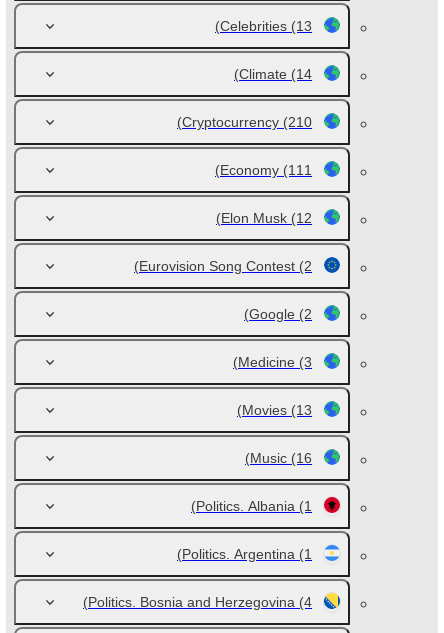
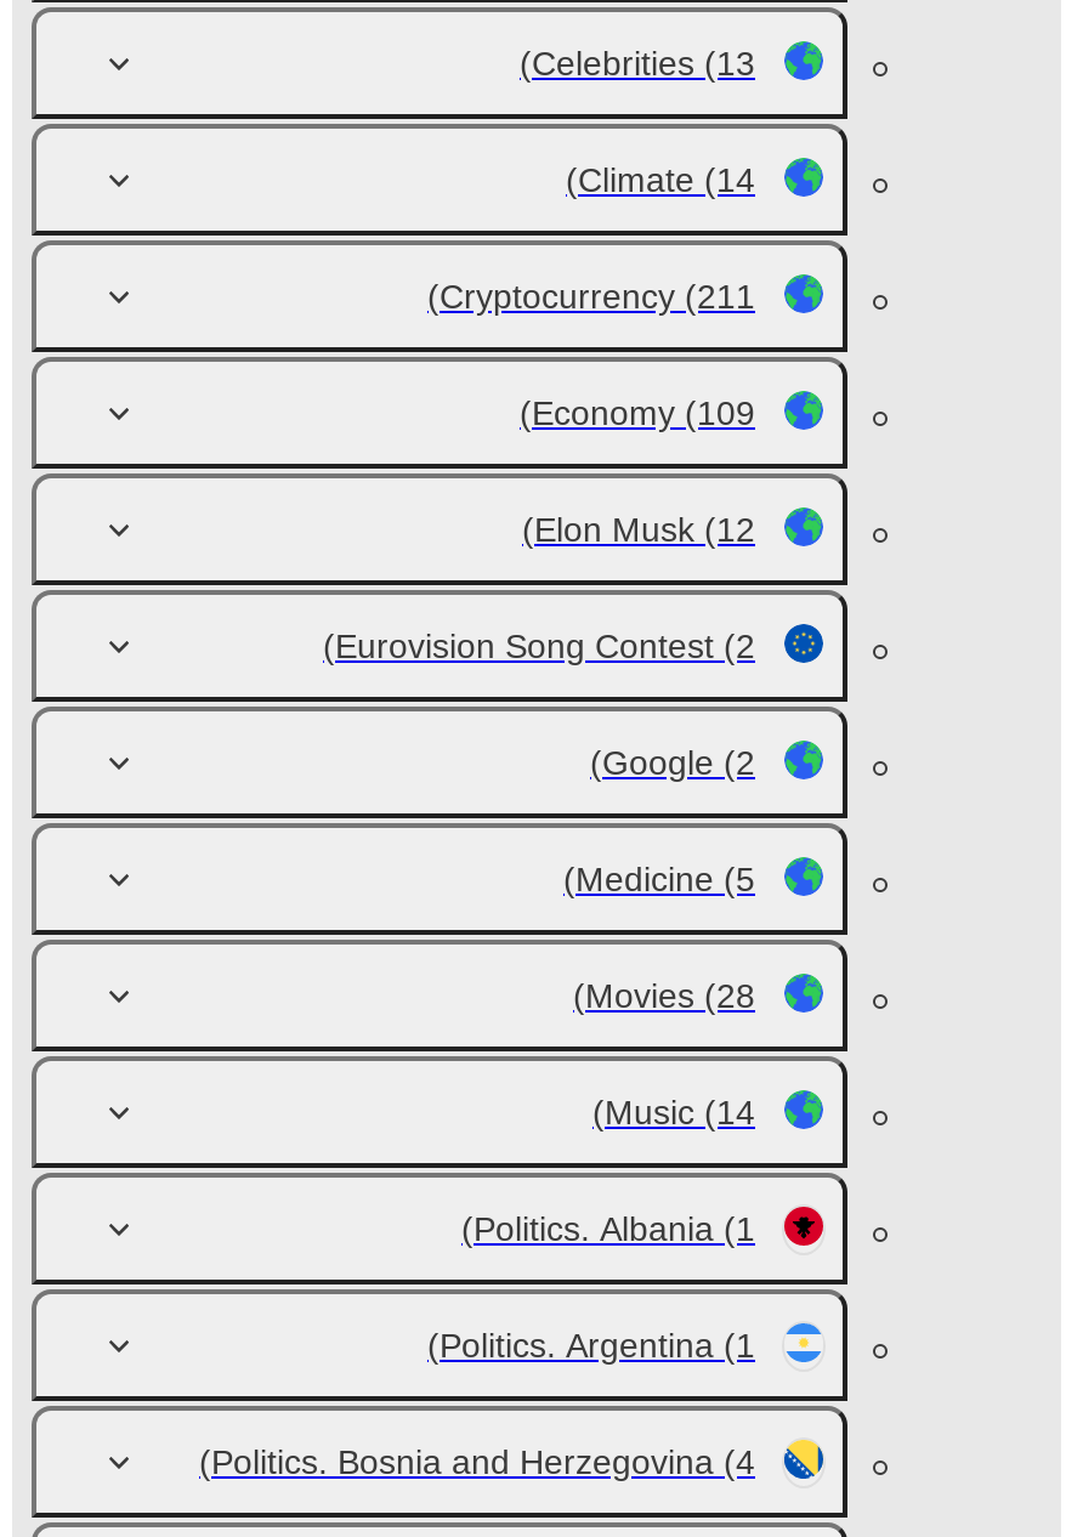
- Cryptocurrency (210)
+ Cryptocurrency (211)

- Economy (111)
+ Economy (109)

- Medicine (3)
+ Medicine (5)

- Movies (13)
+ Movies (28)

- Music (16)
+ Music (14)
